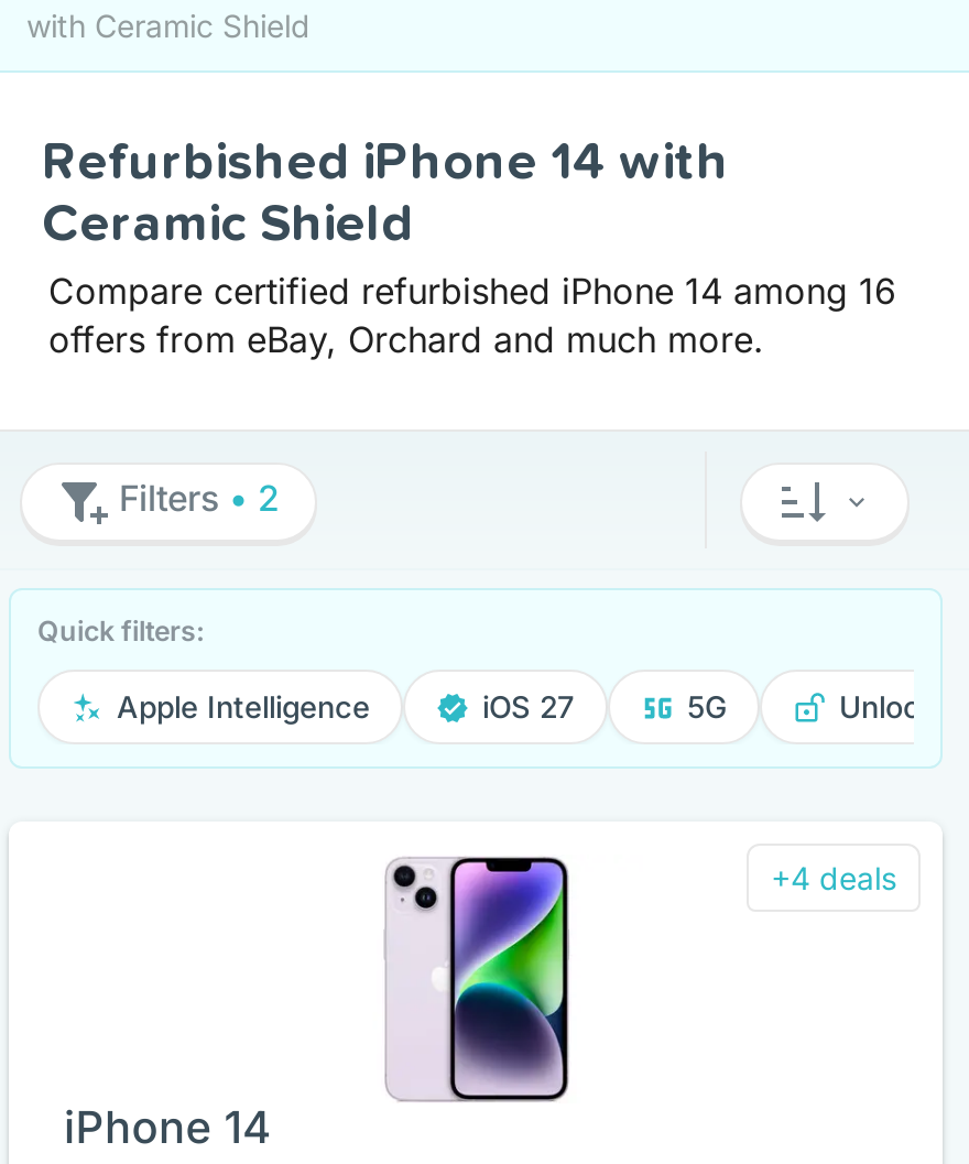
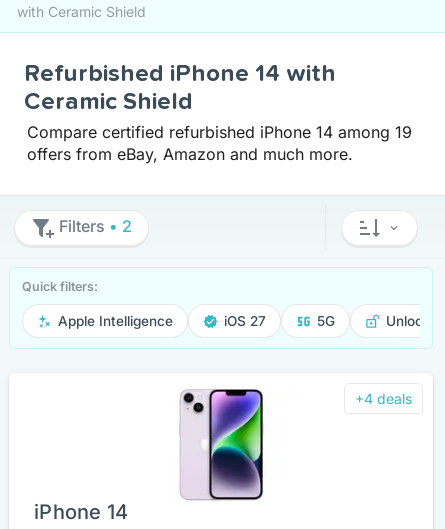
- Compare certified refurbished iPhone 14 among 16
+ Compare certified refurbished iPhone 14 among 19

- offers from eBay, Orchard and much more.
+ offers from eBay, Amazon and much more.
